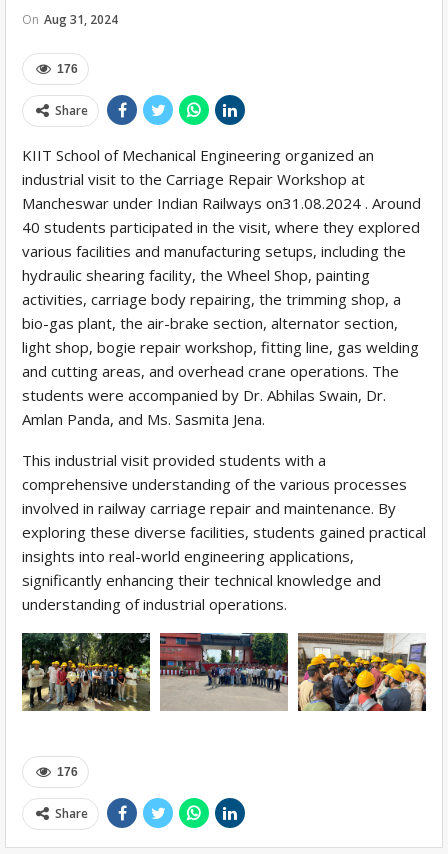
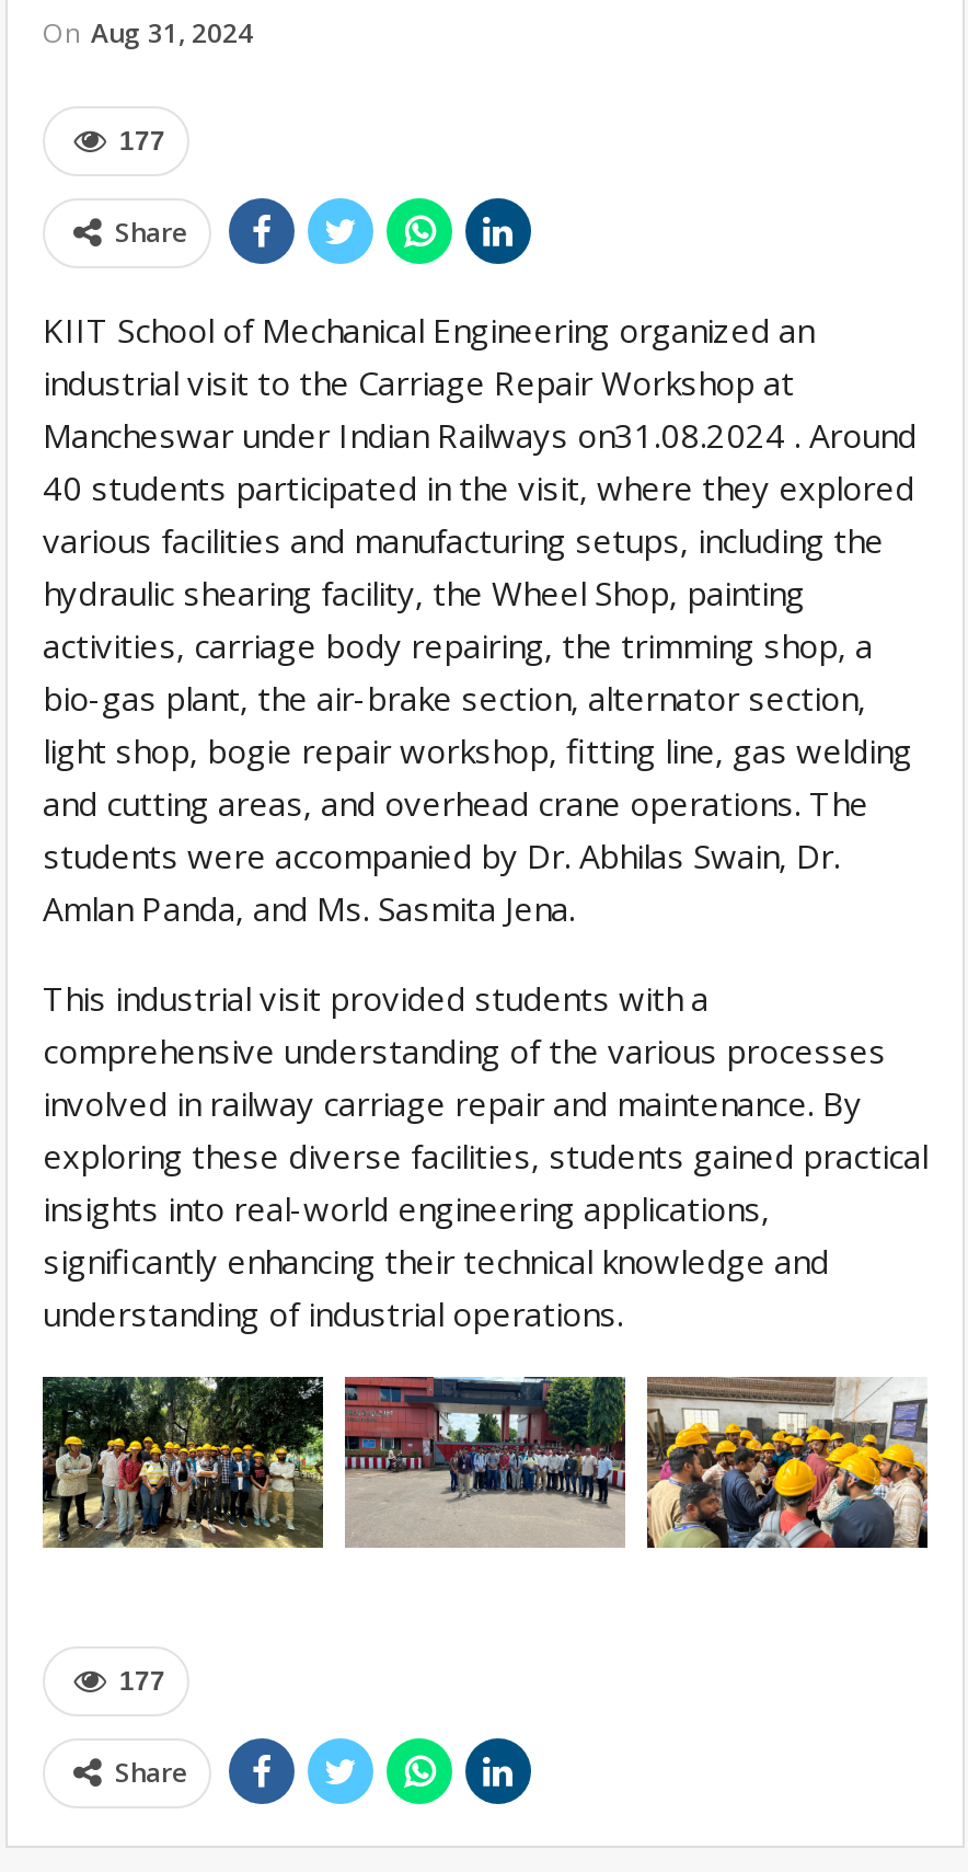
- 176
+ 177

- 176
+ 177
